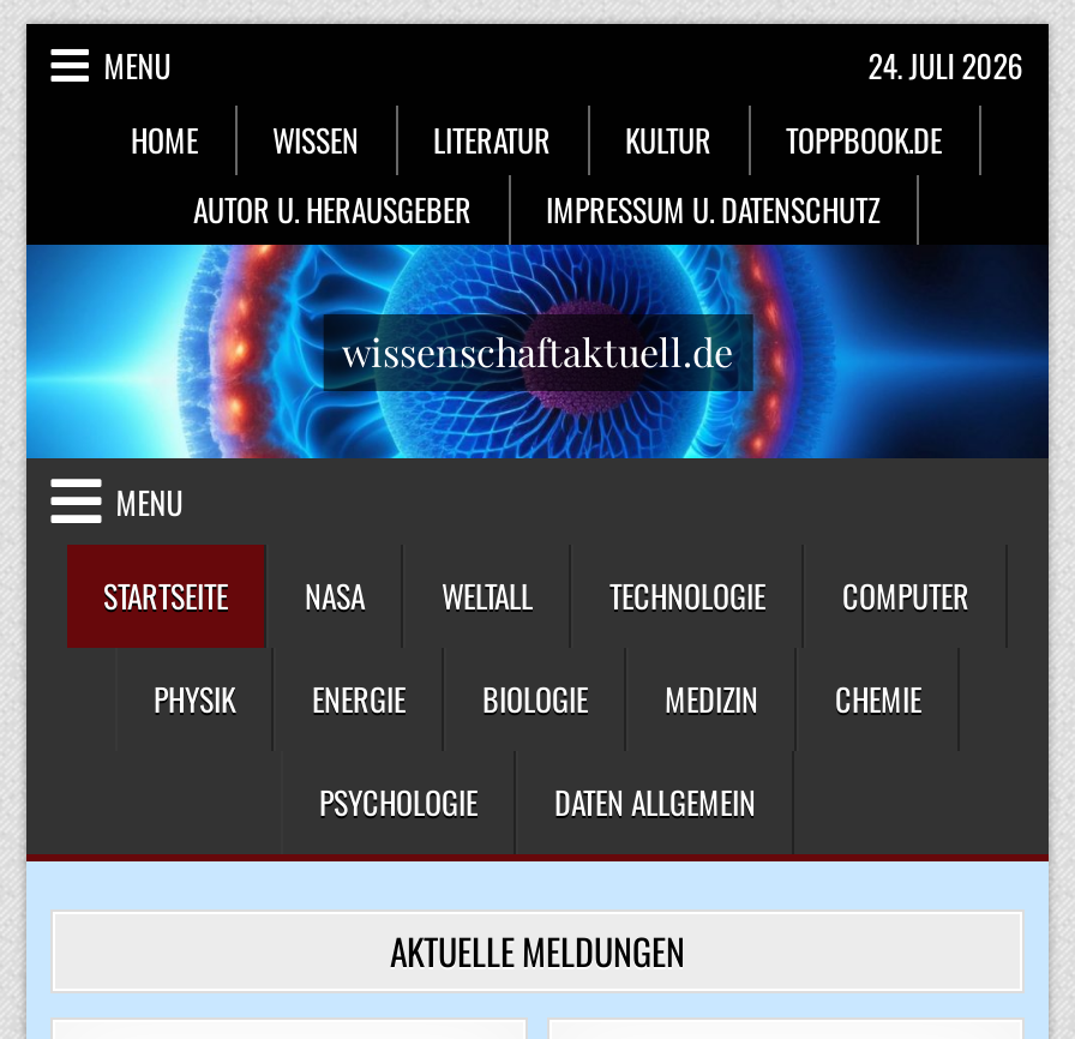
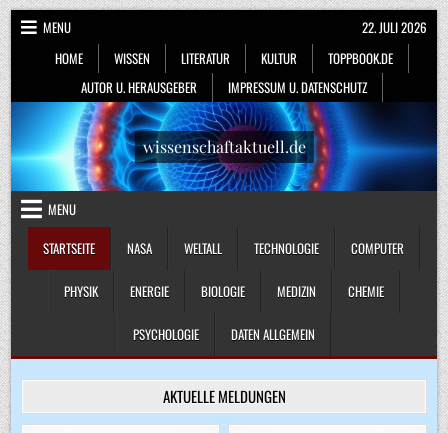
- 24. JULI 2026
+ 22. JULI 2026
